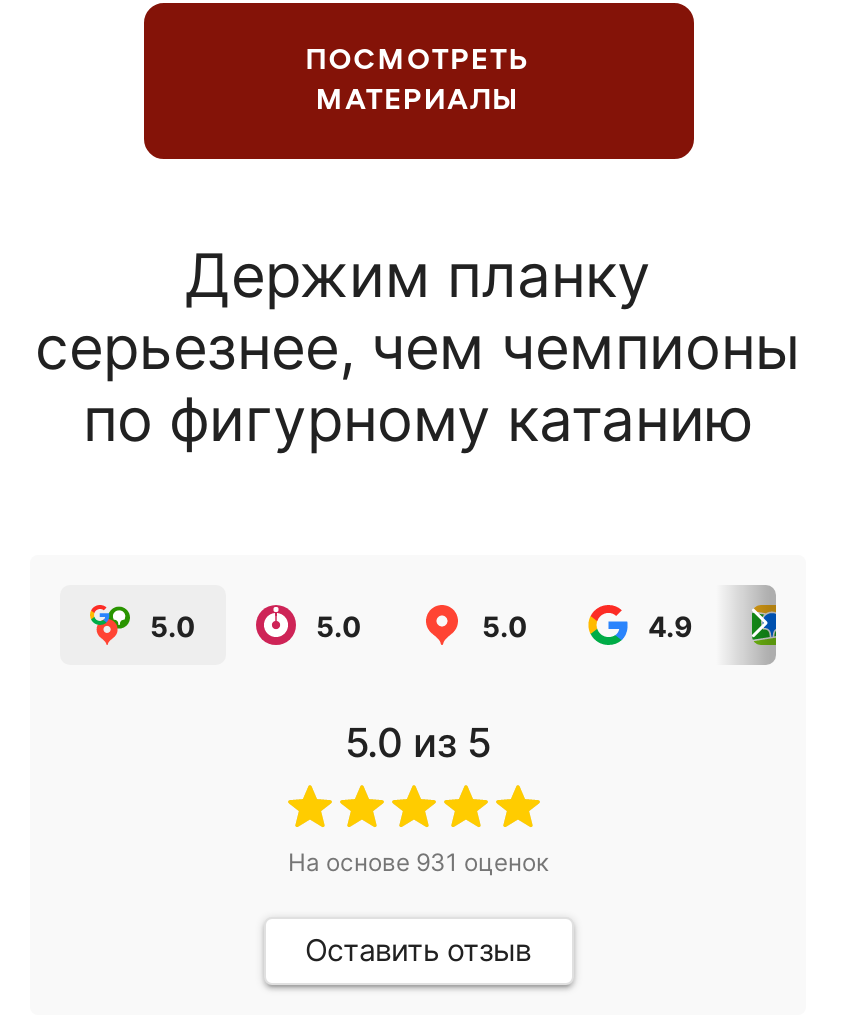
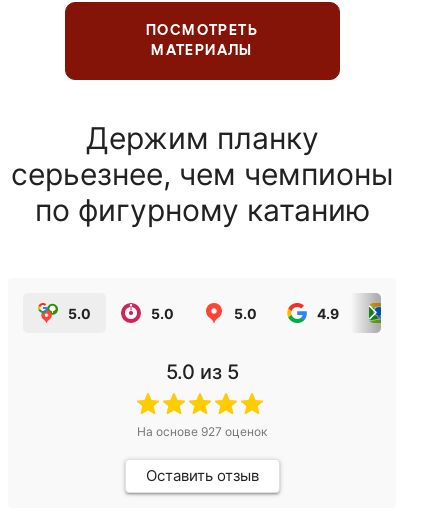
- На основе 931 оценок
+ На основе 927 оценок
